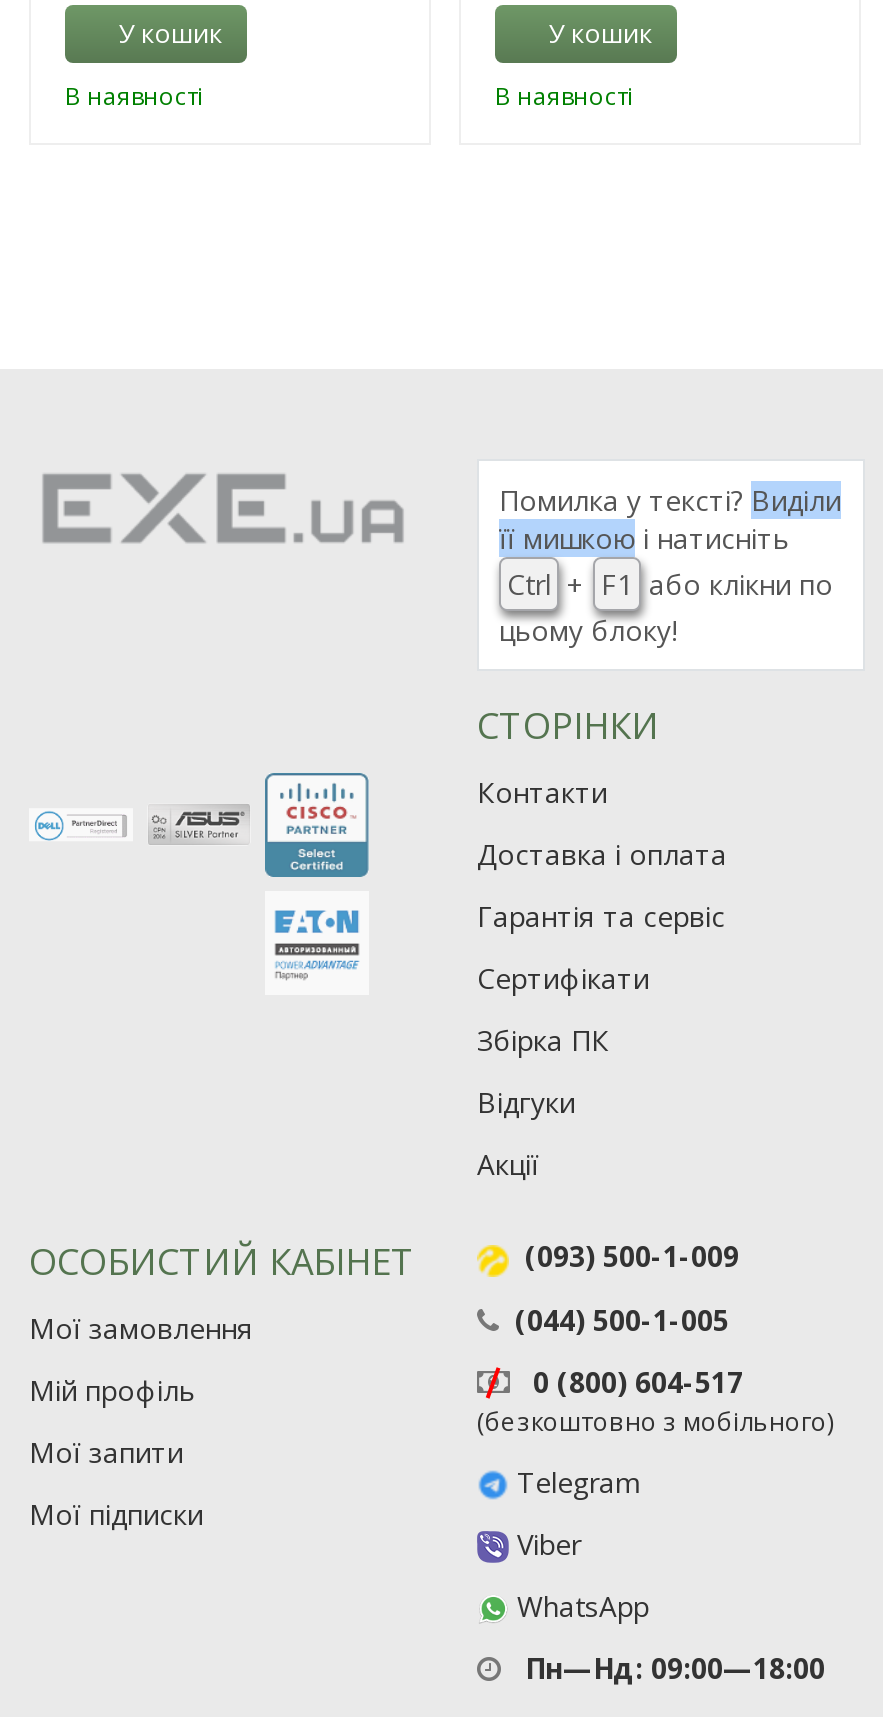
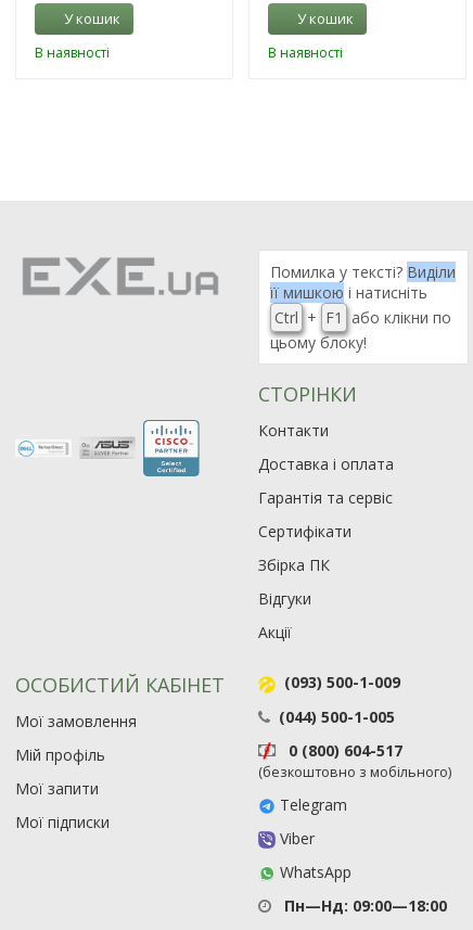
- [image]
